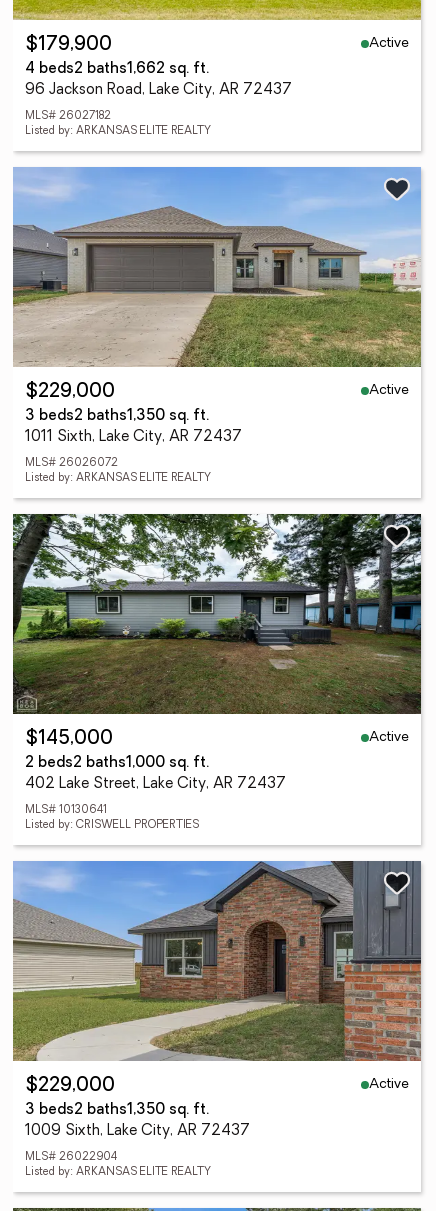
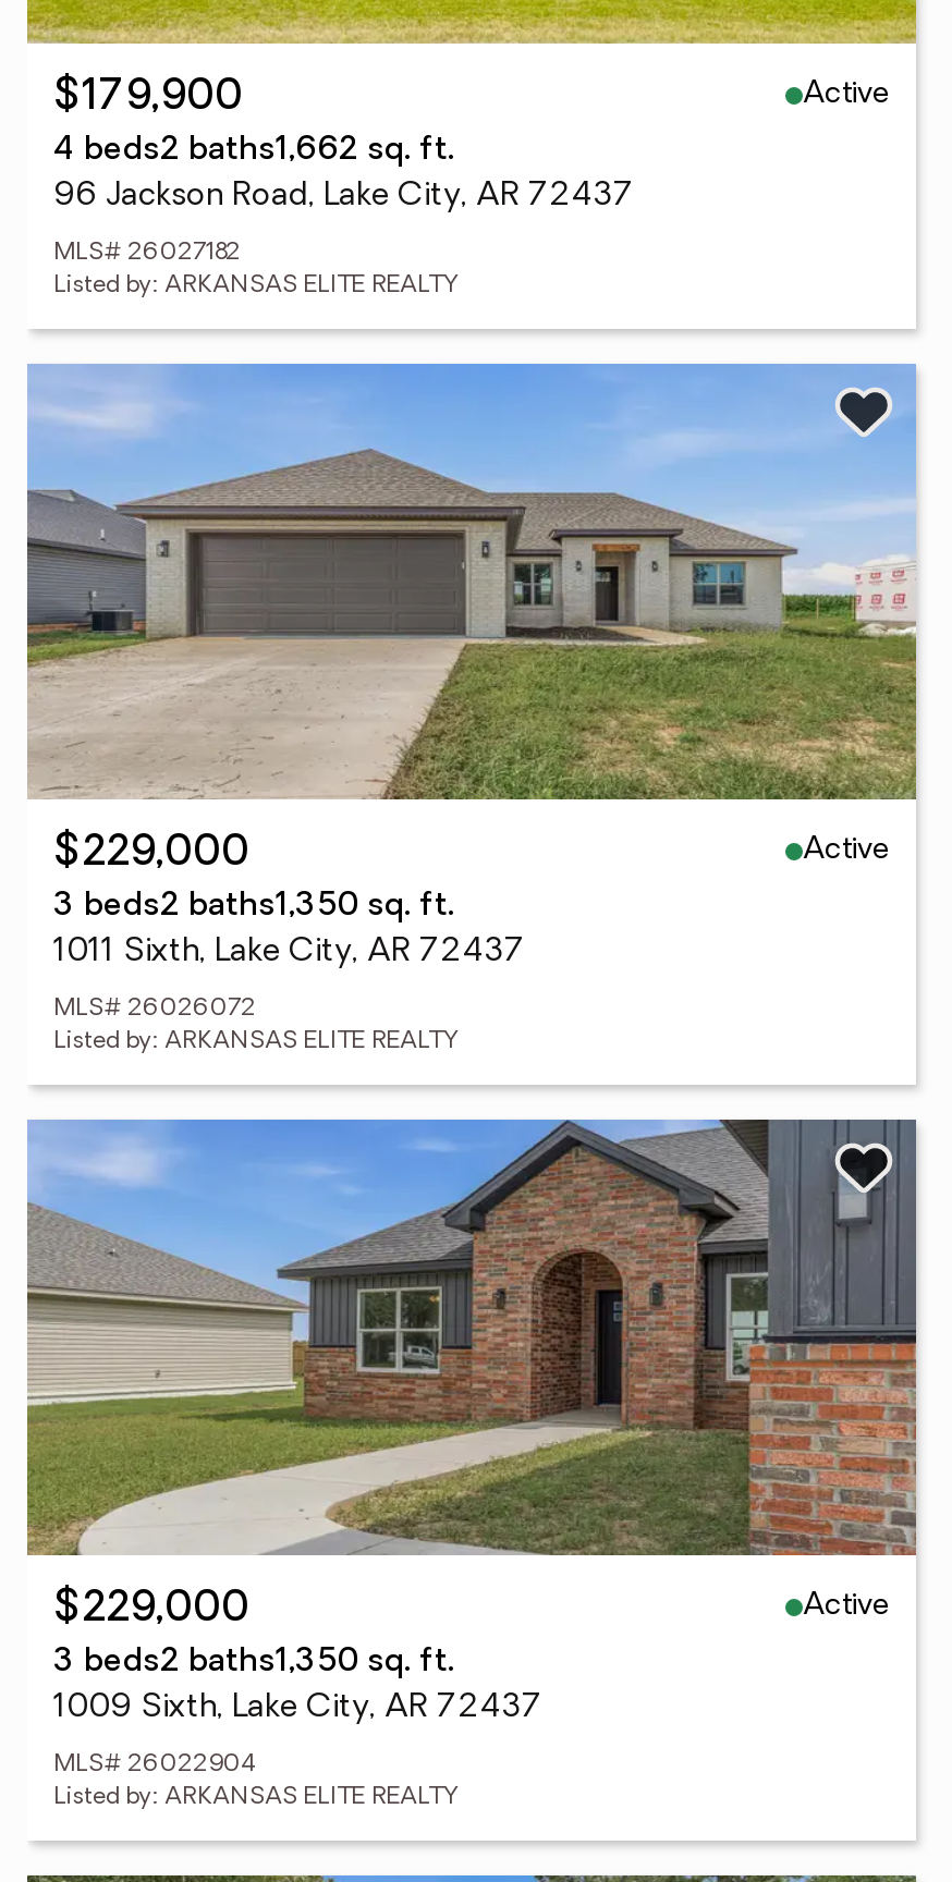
- [image]
- $145,000
- Active
- 2 beds2 baths1,000 sq. ft.
- 402 Lake Street, Lake City, AR 72437
- MLS# 10130641
- Listed by: CRISWELL PROPERTIES
